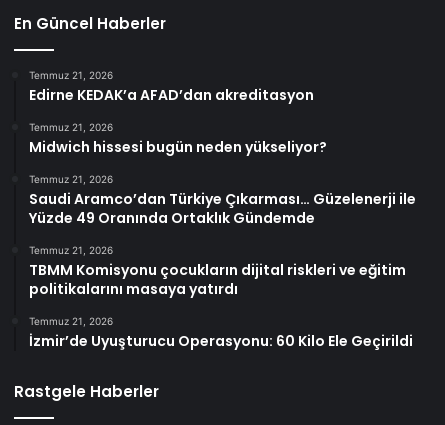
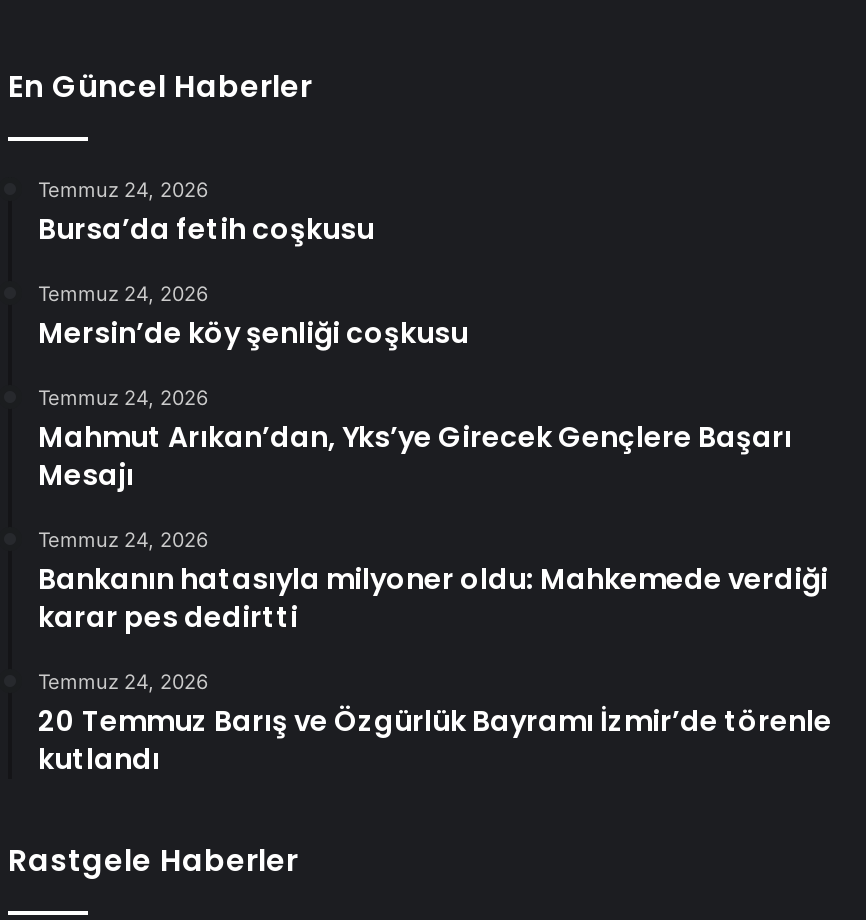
- Temmuz 21, 2026
- Edirne KEDAK’a AFAD’dan akreditasyon
+ Temmuz 24, 2026
+ Bursa’da fetih coşkusu

- Temmuz 21, 2026
- Midwich hissesi bugün neden yükseliyor?
+ Temmuz 24, 2026
+ Mersin’de köy şenliği coşkusu

- Temmuz 21, 2026
- Saudi Aramco’dan Türkiye Çıkarması… Güzelenerji ile
- Yüzde 49 Oranında Ortaklık Gündemde
+ Temmuz 24, 2026
+ Mahmut Arıkan’dan, Yks’ye Girecek Gençlere Başarı
+ Mesajı

- Temmuz 21, 2026
- TBMM Komisyonu çocukların dijital riskleri ve eğitim
- politikalarını masaya yatırdı
+ Temmuz 24, 2026
+ Bankanın hatasıyla milyoner oldu: Mahkemede verdiği
+ karar pes dedirtti

- Temmuz 21, 2026
- İzmir’de Uyuşturucu Operasyonu: 60 Kilo Ele Geçirildi
+ Temmuz 24, 2026
+ 20 Temmuz Barış ve Özgürlük Bayramı İzmir’de törenle
+ kutlandı
